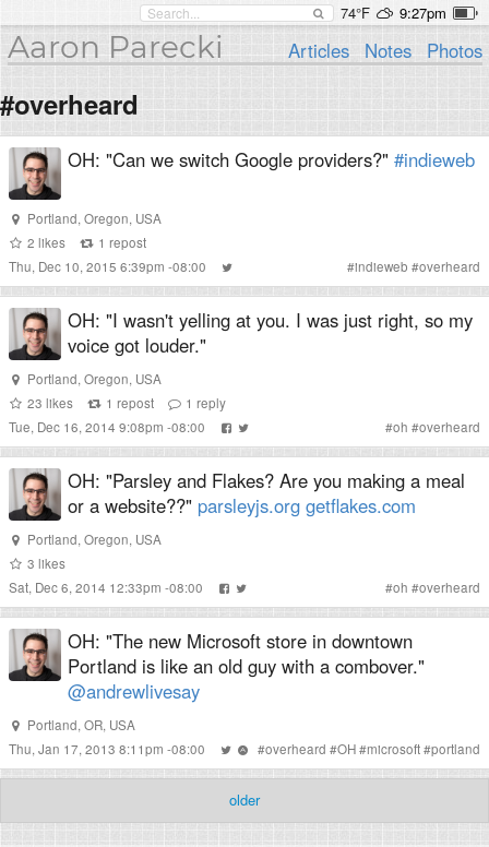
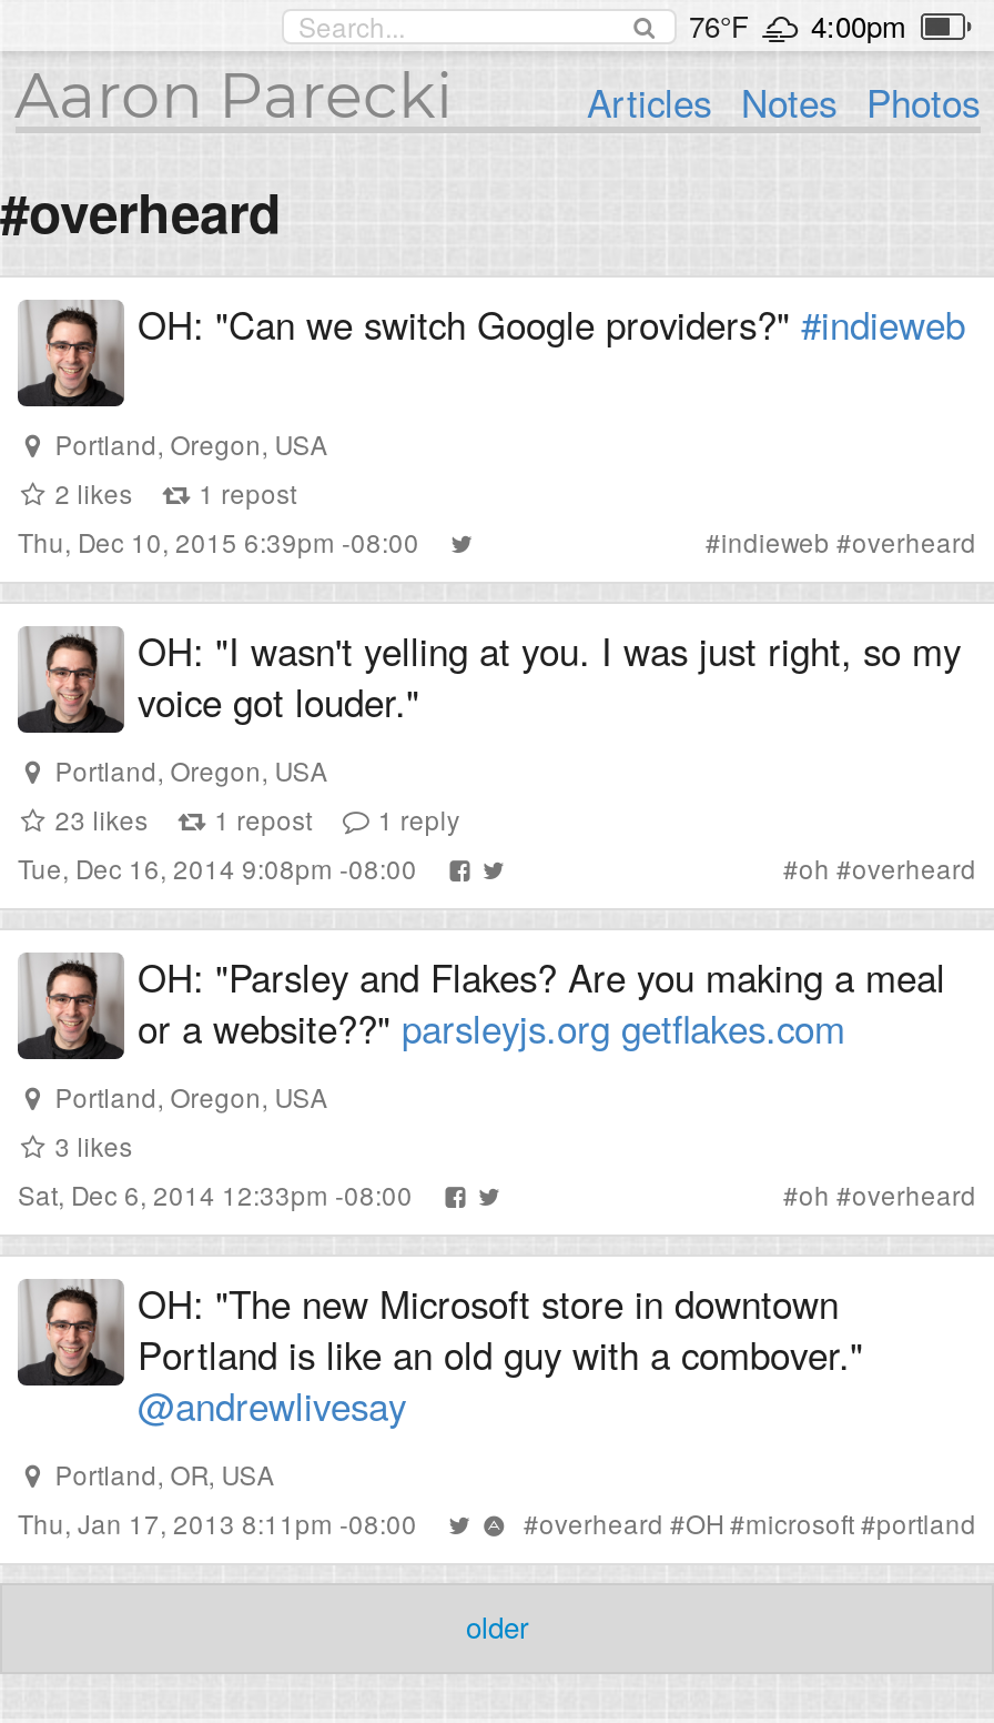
- 74°F
- 9:27pm
+ 76°F
+ 4:00pm
